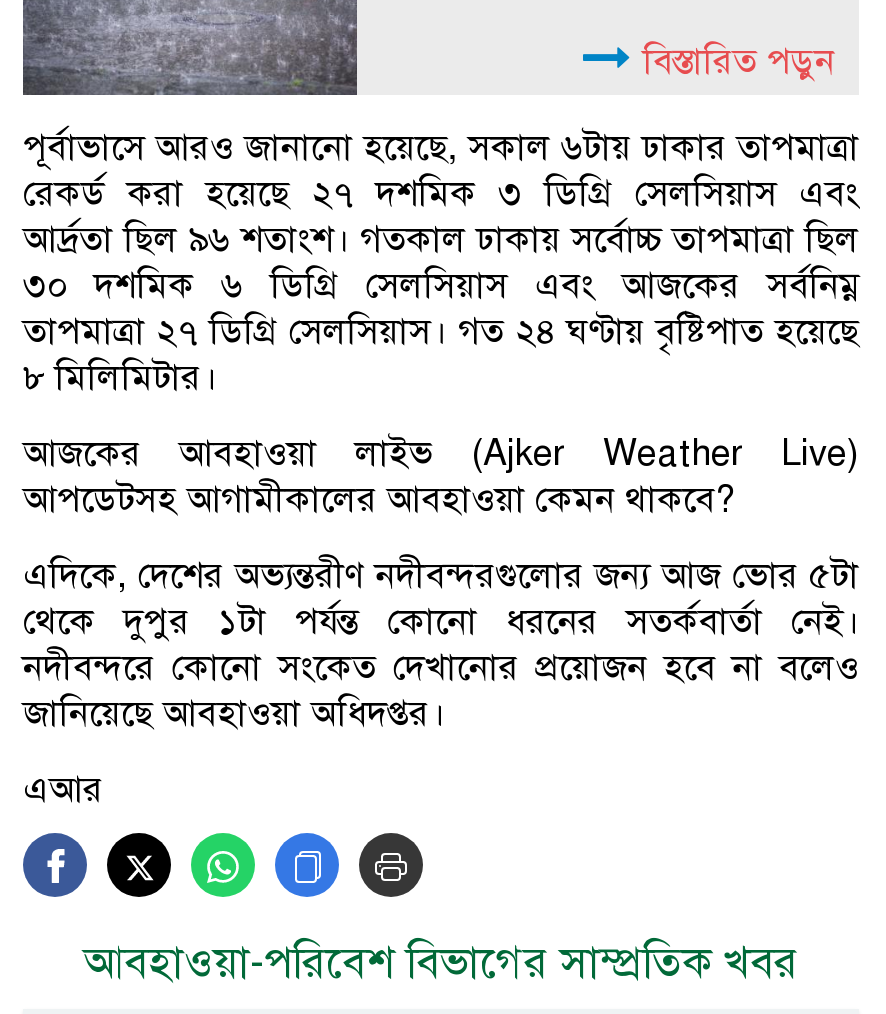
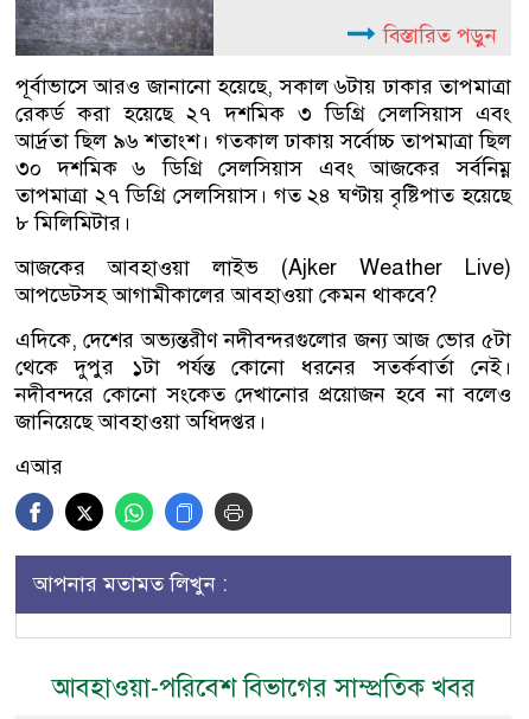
+ আপনার মতামত লিখুন :
